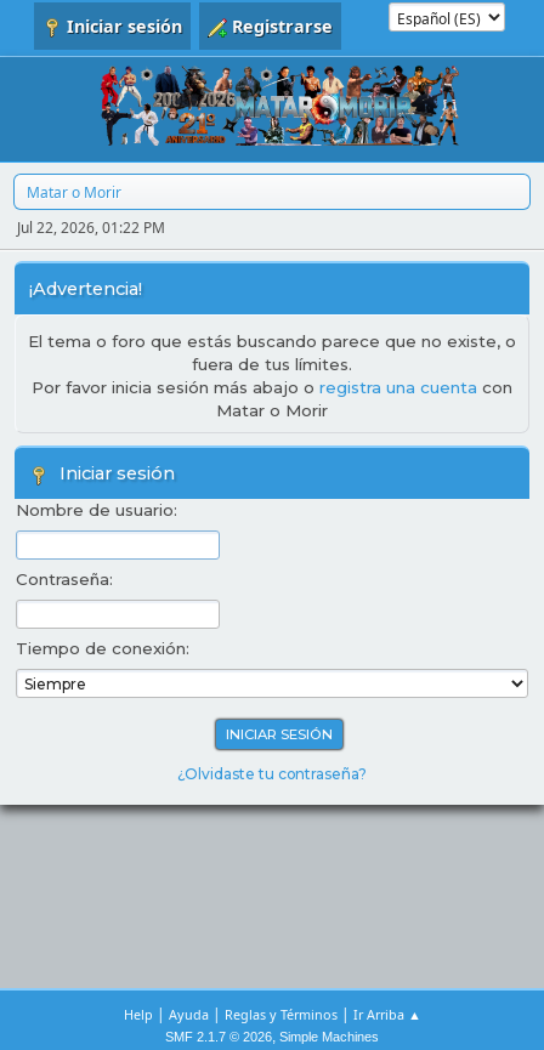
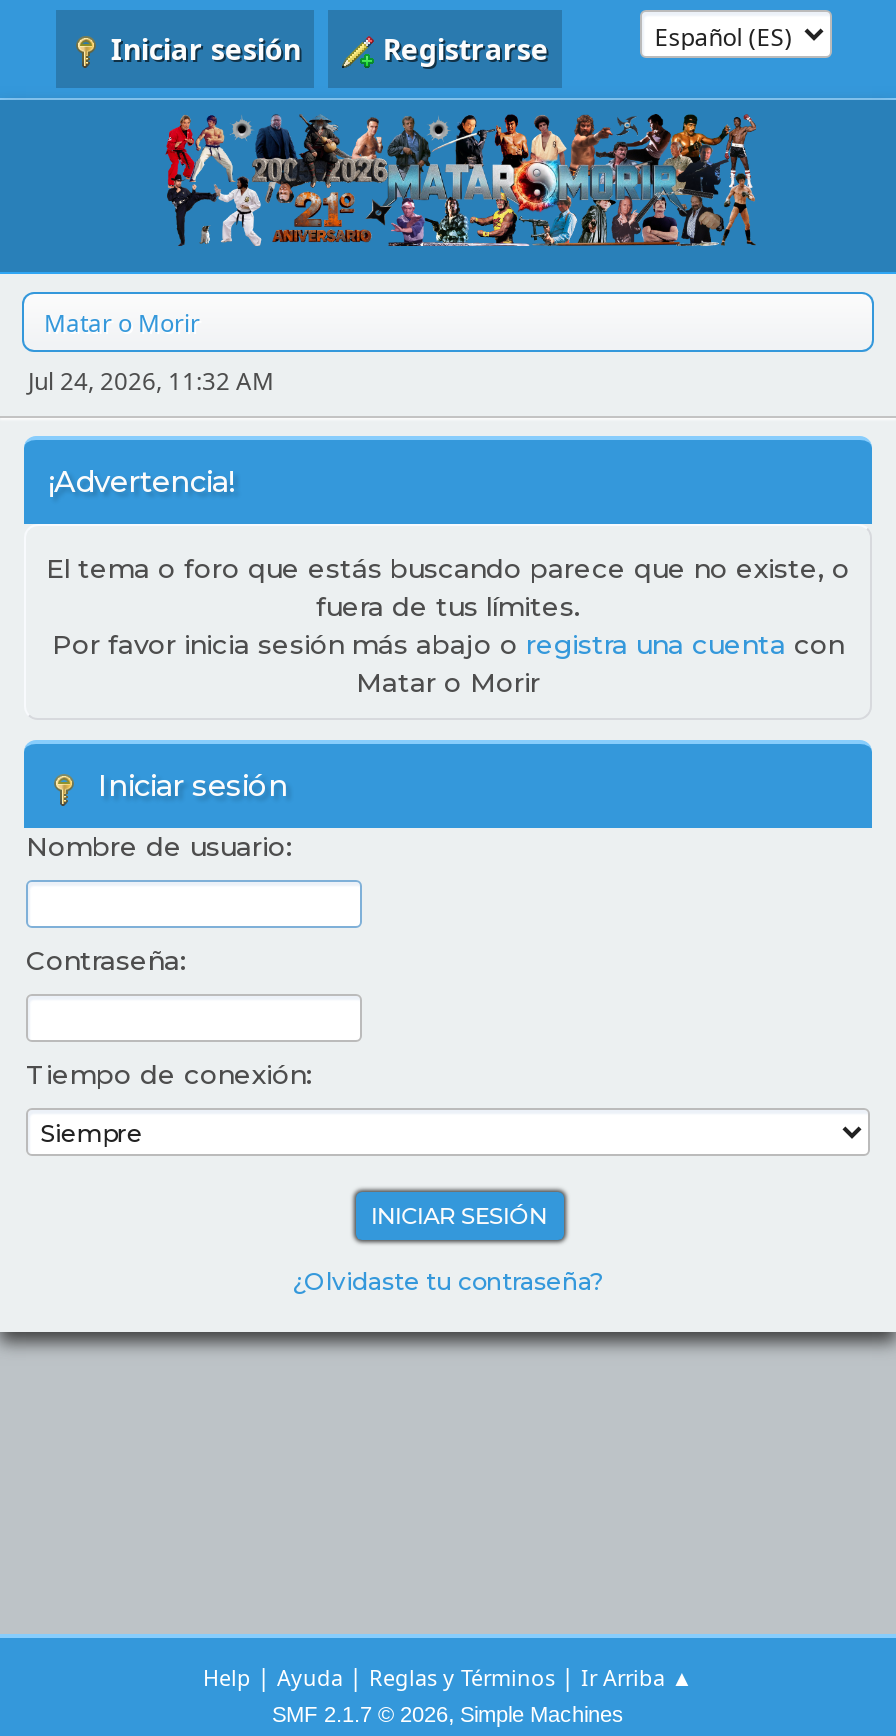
- Jul 22, 2026, 01:22 PM
+ Jul 24, 2026, 11:32 AM
